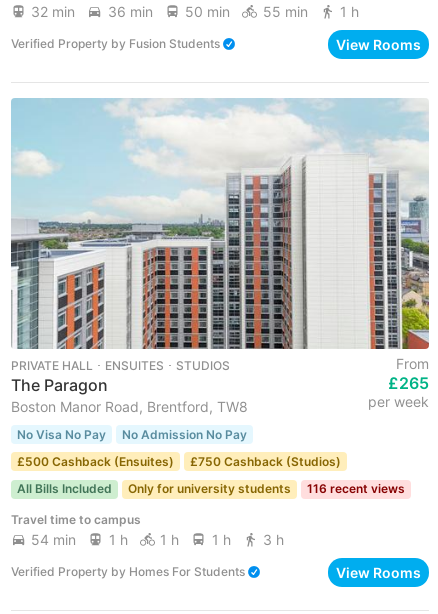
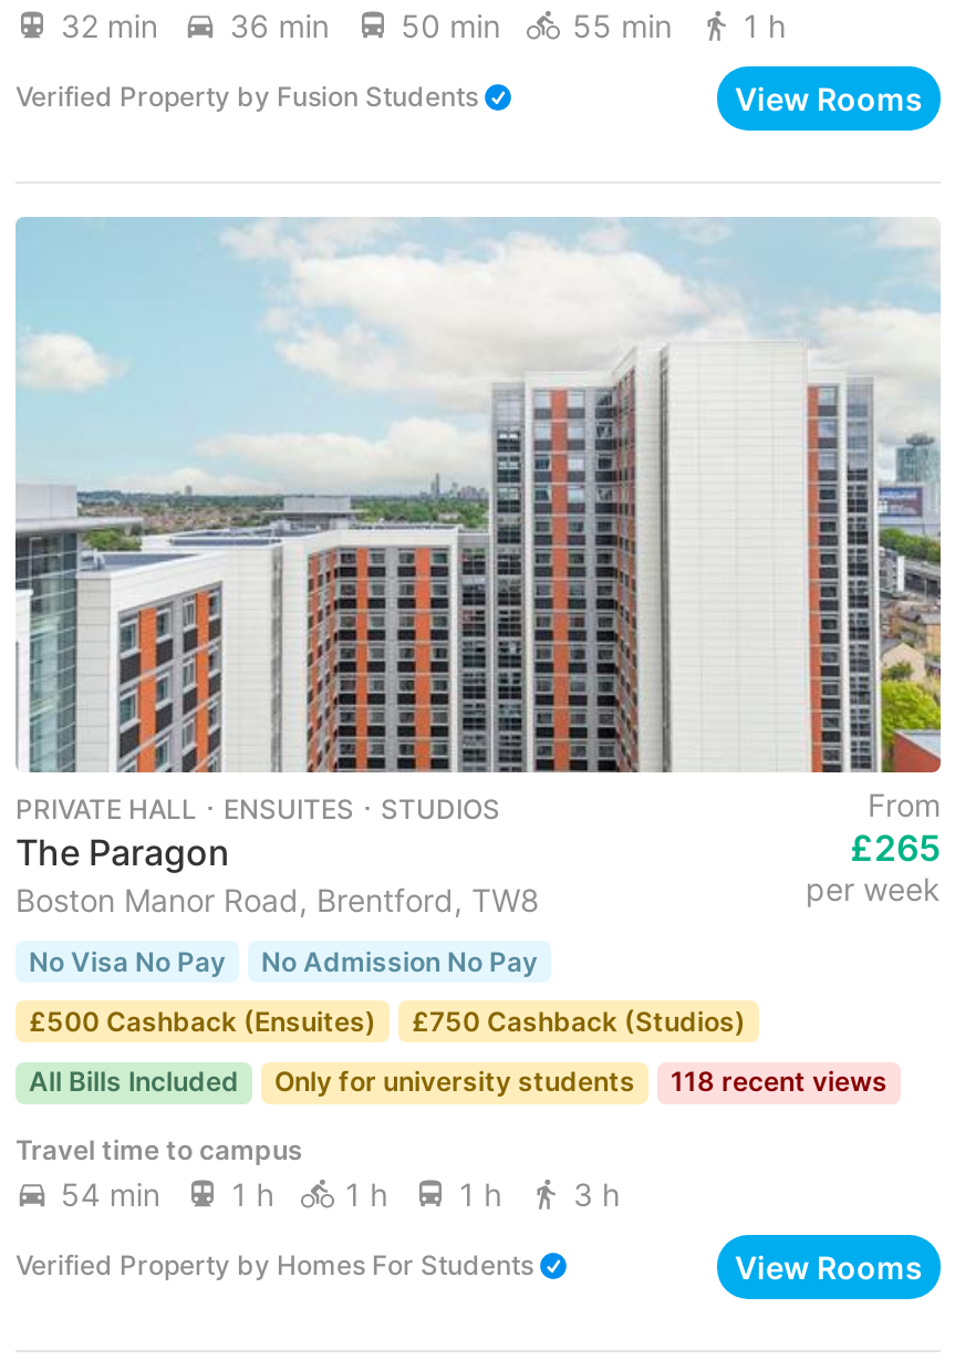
- All Bills Included Only for university students 116 recent views
+ All Bills Included Only for university students 118 recent views
